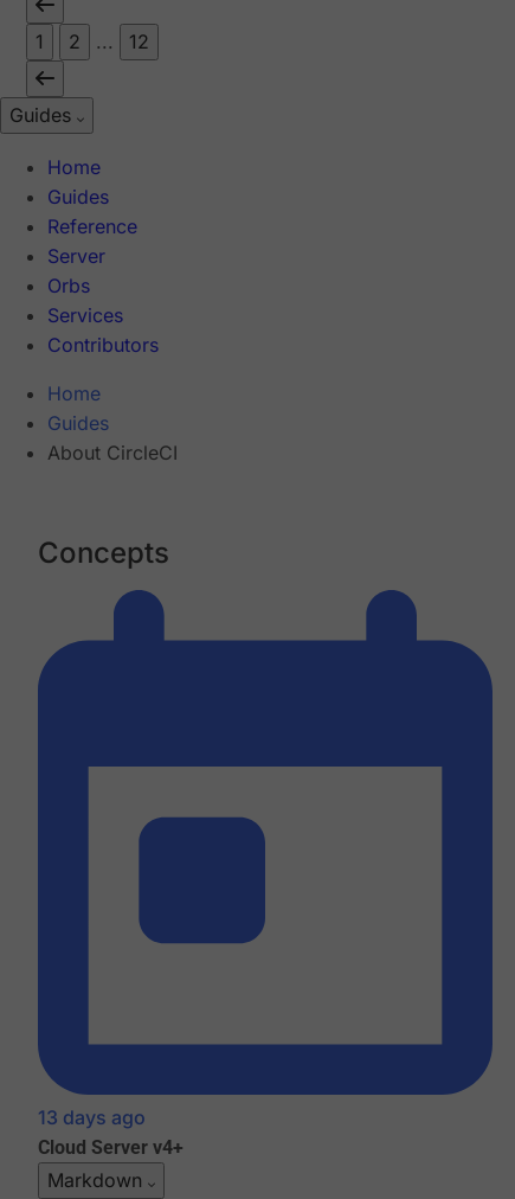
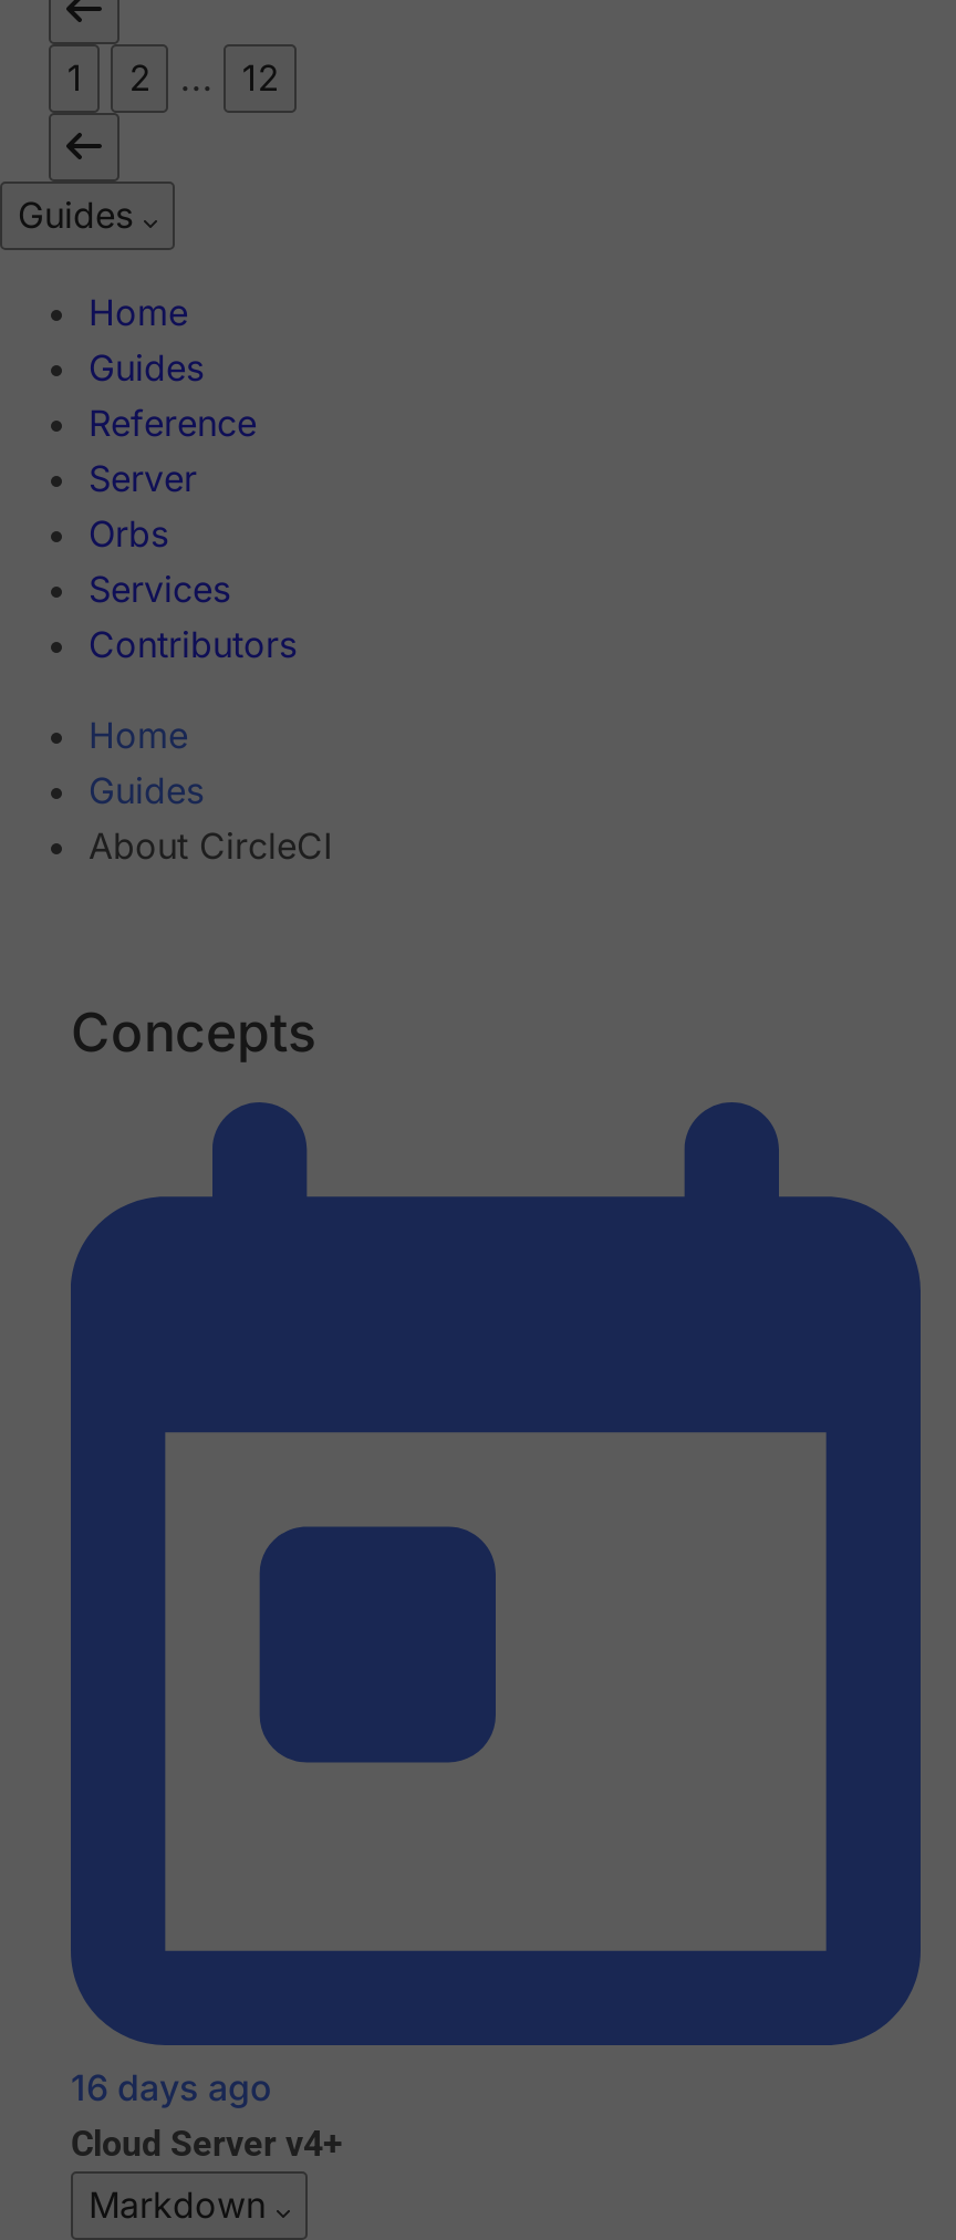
- 13 days ago
+ 16 days ago
